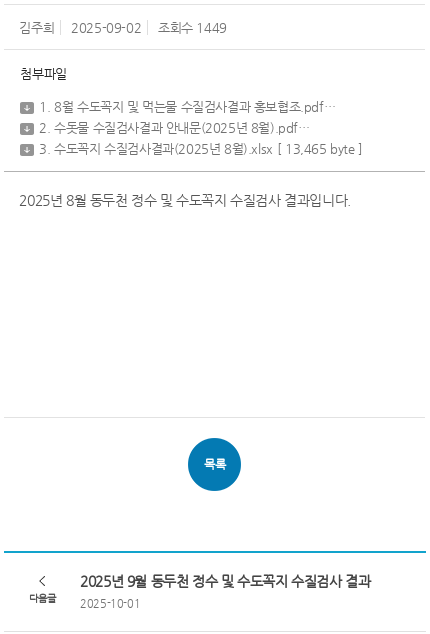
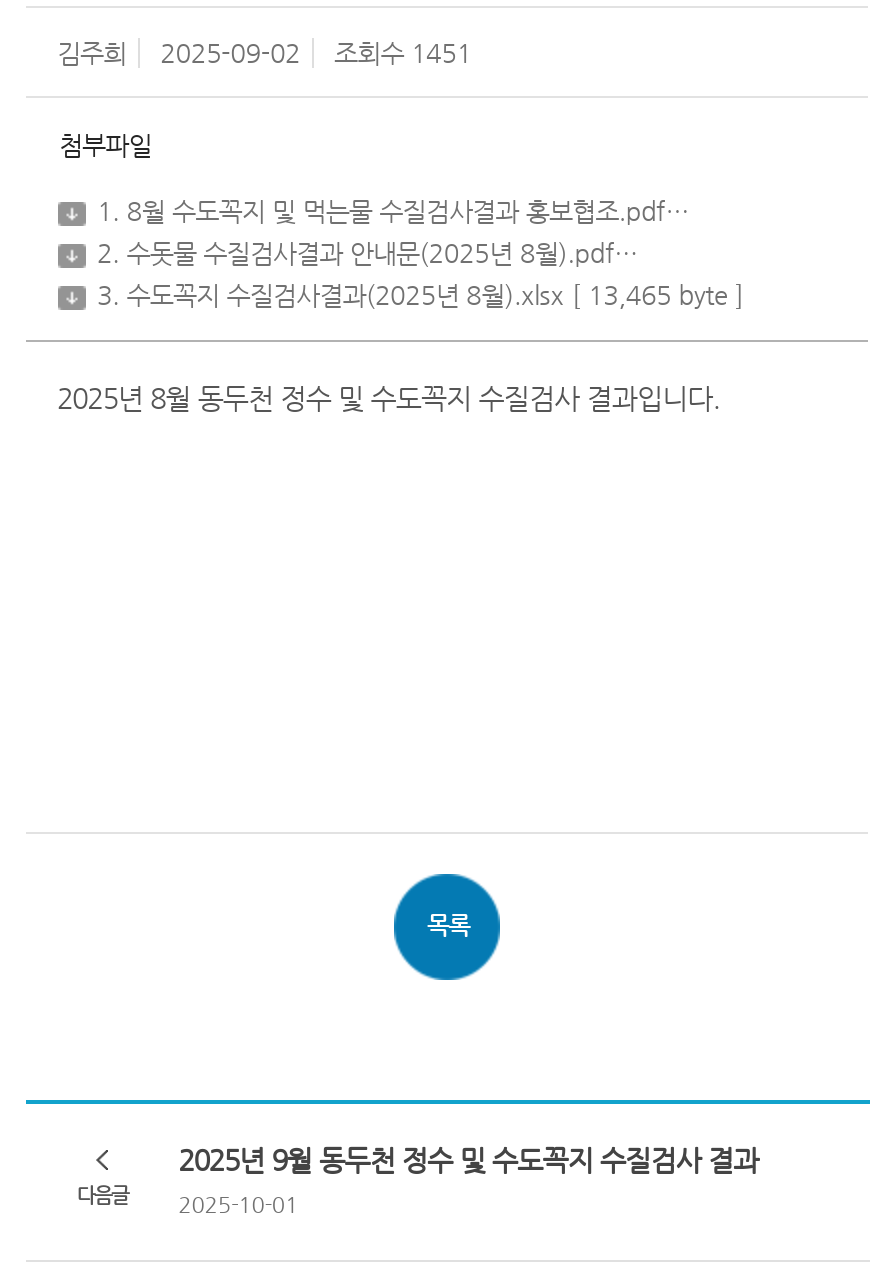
- 김주희 2025-09-02 조회수 1449
+ 김주희 2025-09-02 조회수 1451
